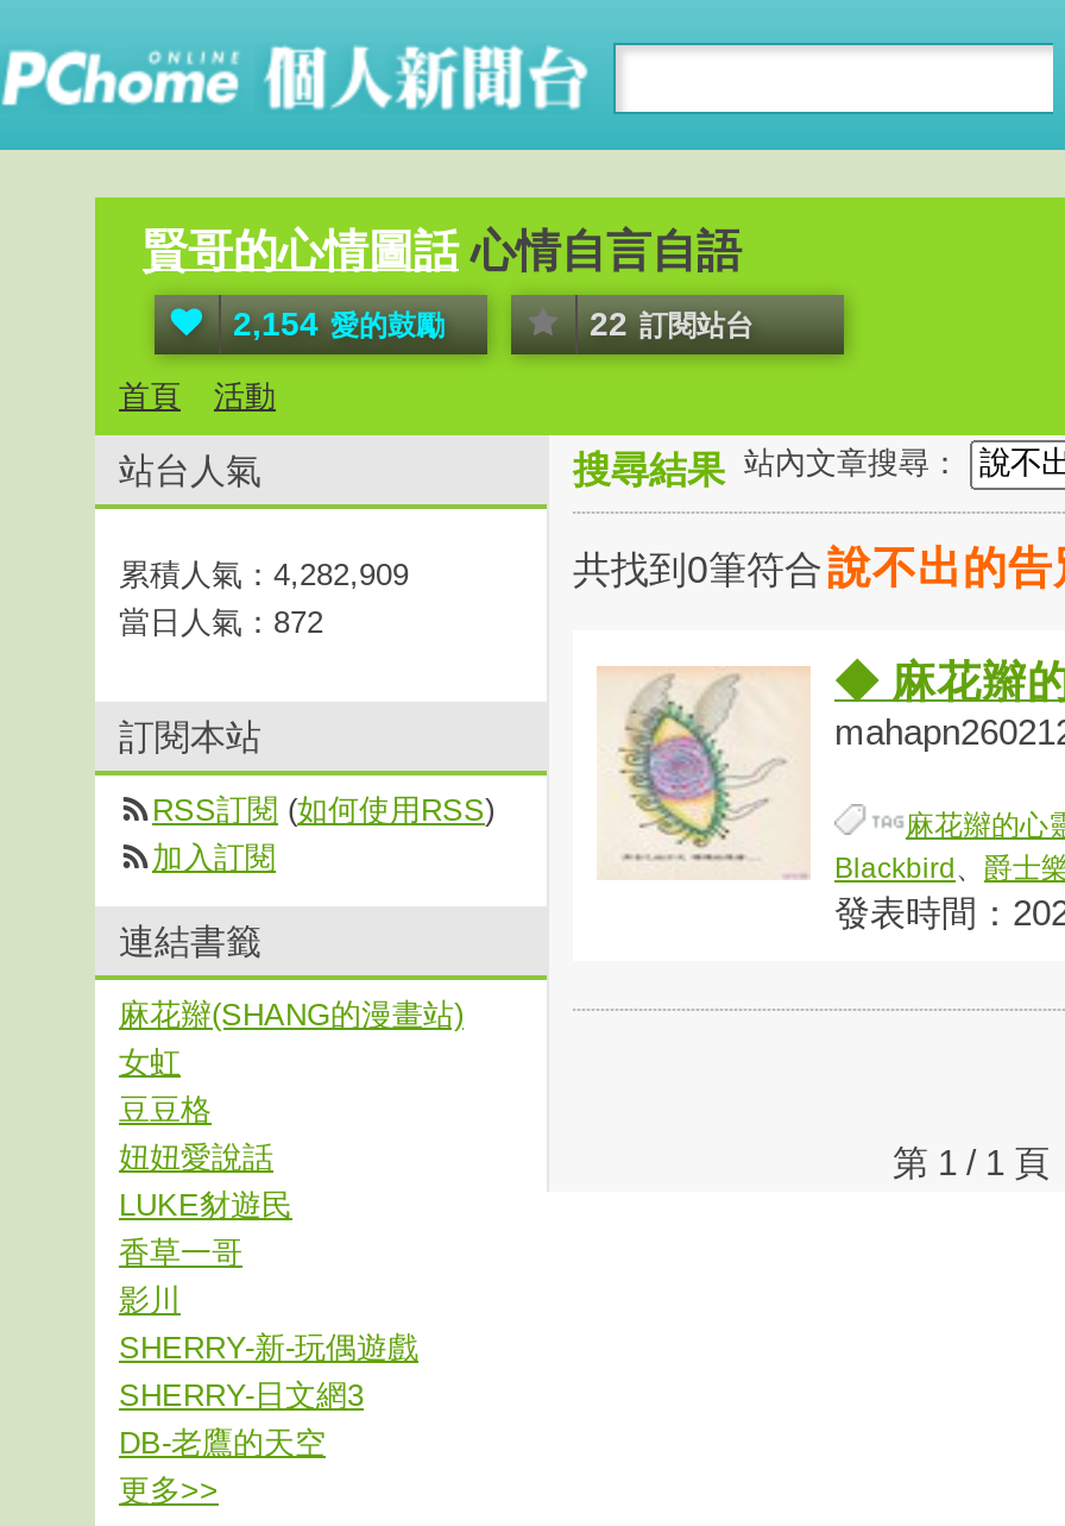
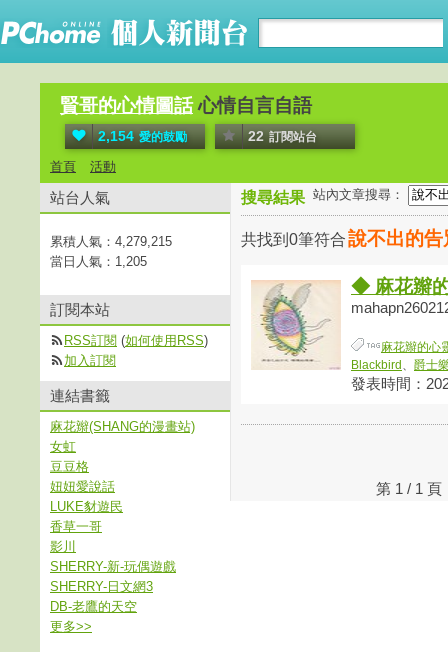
- 累積人氣：4,282,909
+ 累積人氣：4,279,215

- 當日人氣：872
+ 當日人氣：1,205
